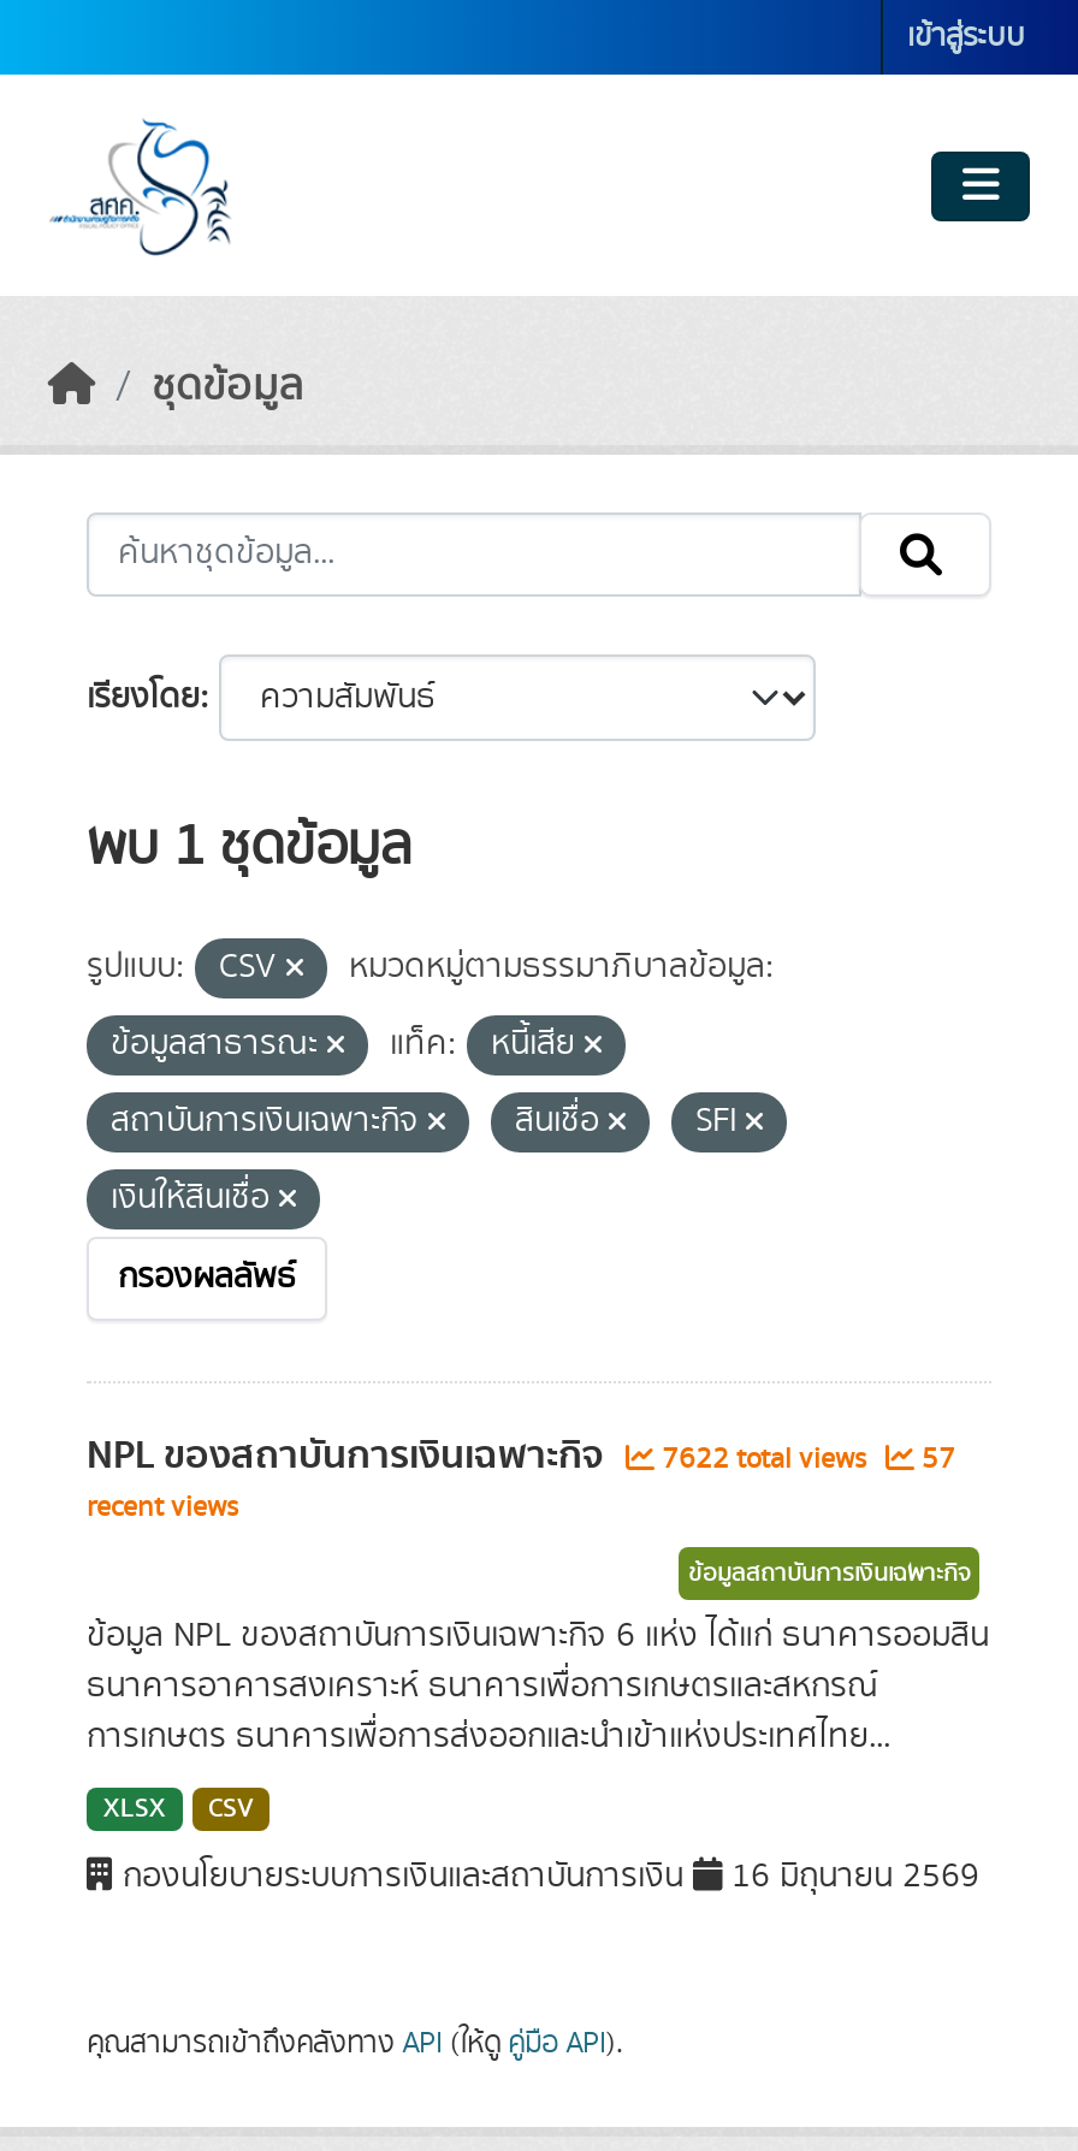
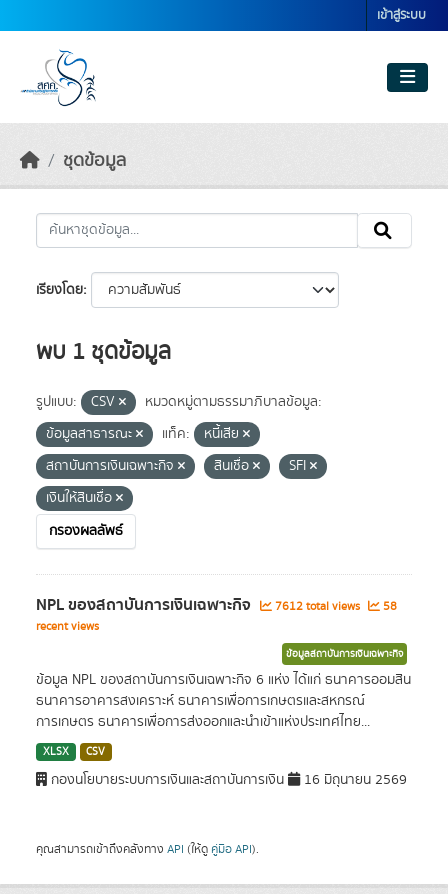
- 7622 total views
+ 7612 total views

- 57
+ 58
